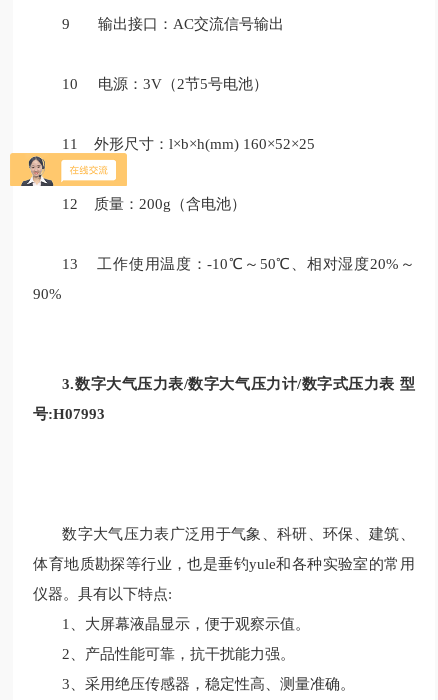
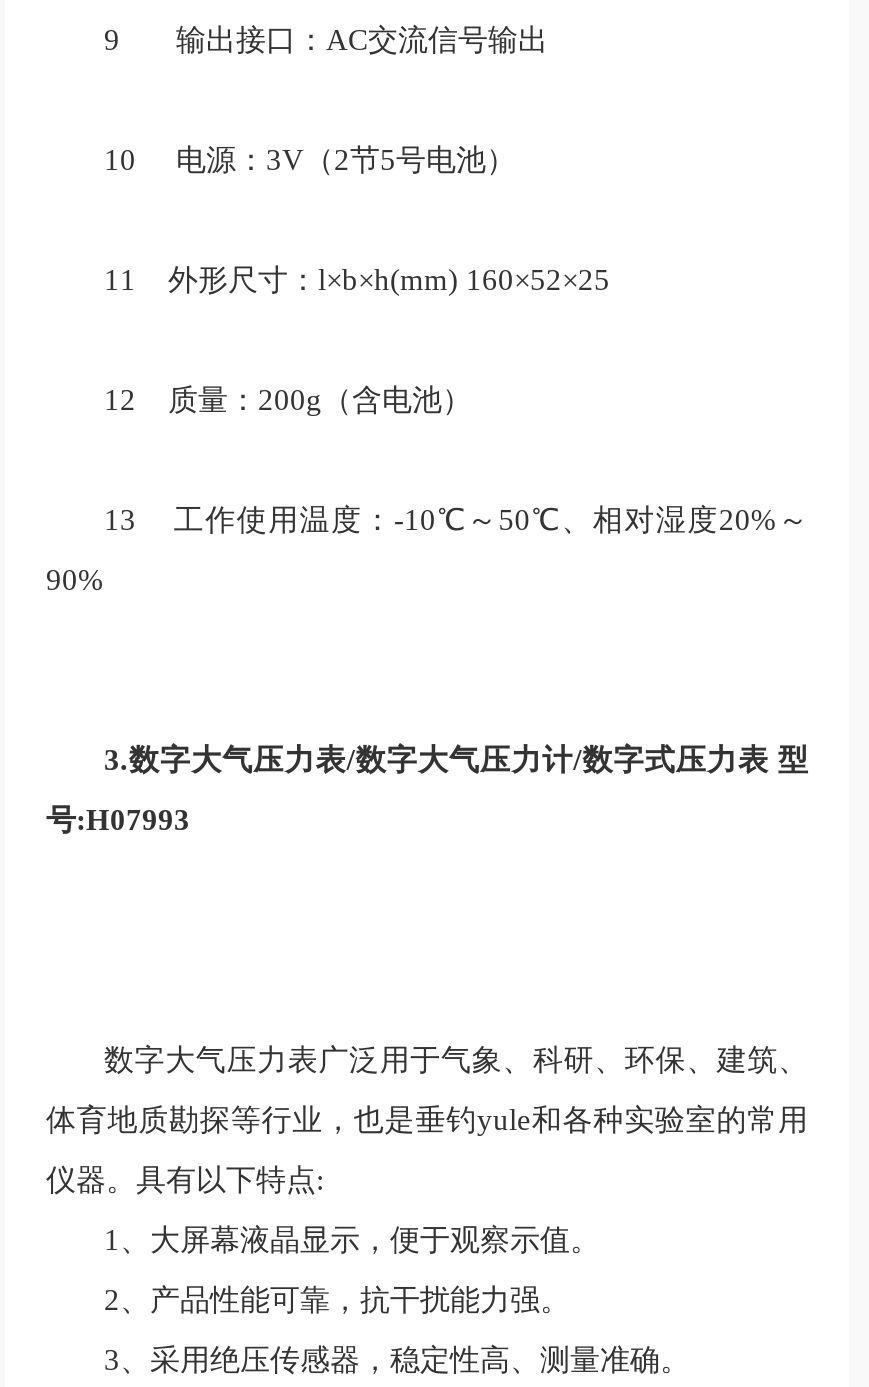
- [image]
